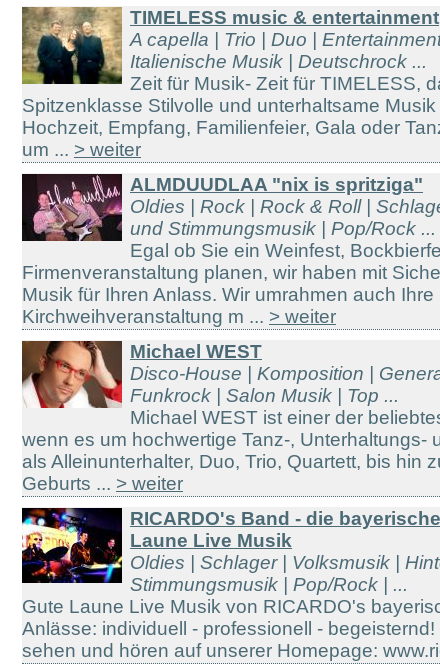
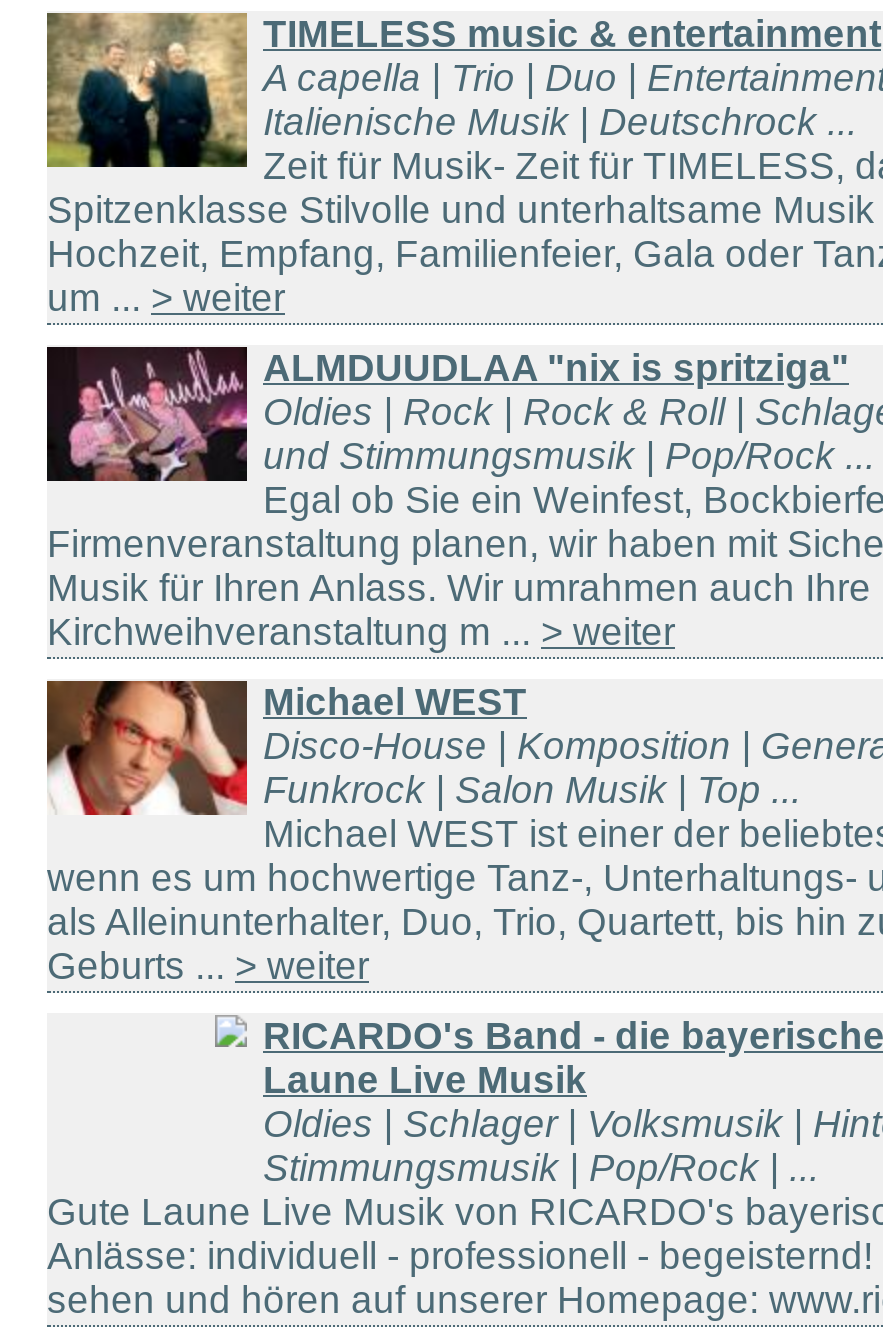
- [image]
